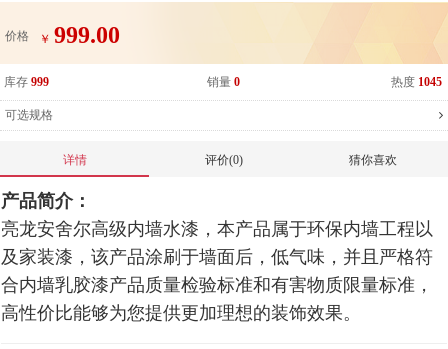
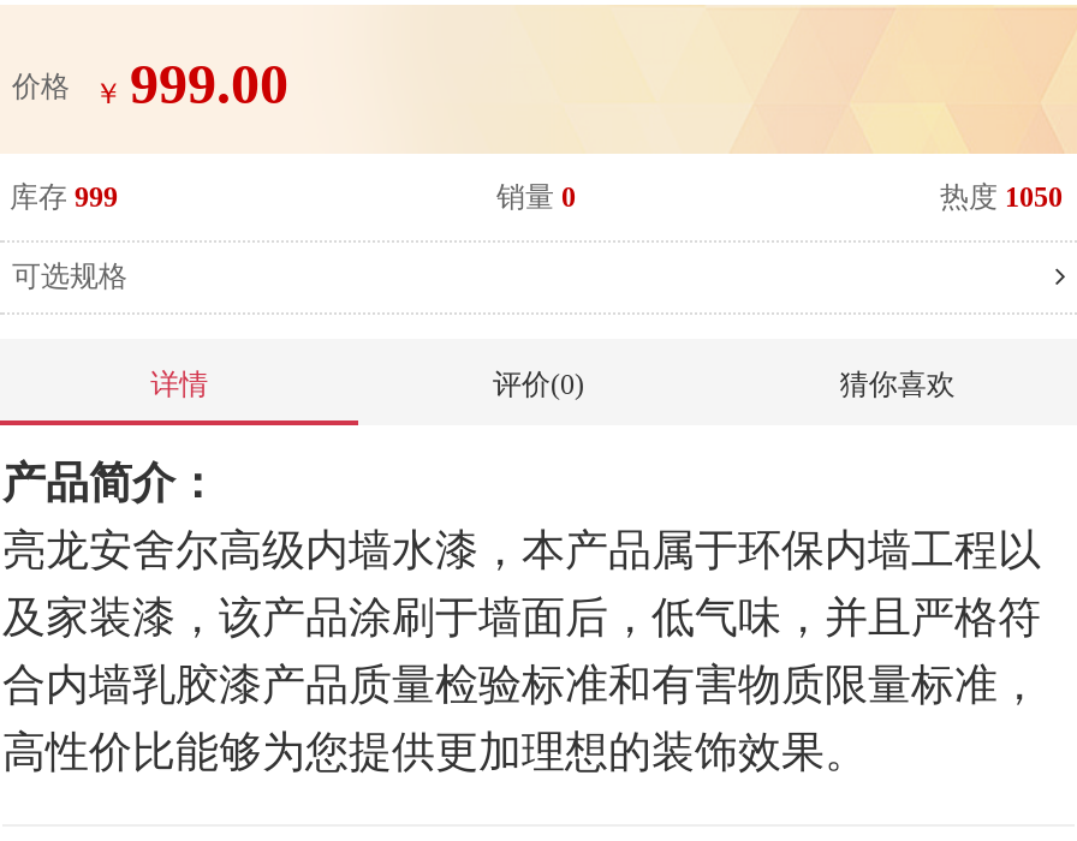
- 热度 1045
+ 热度 1050
